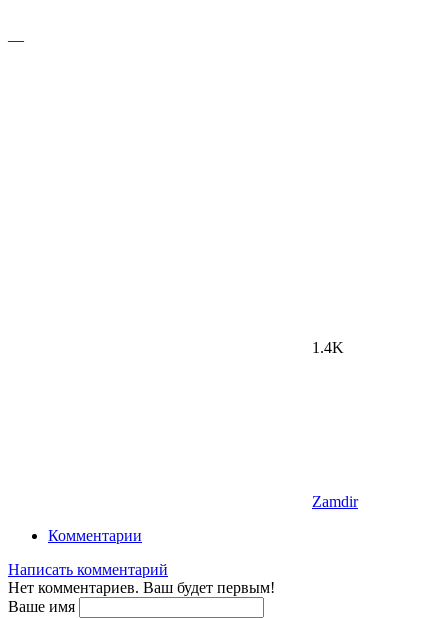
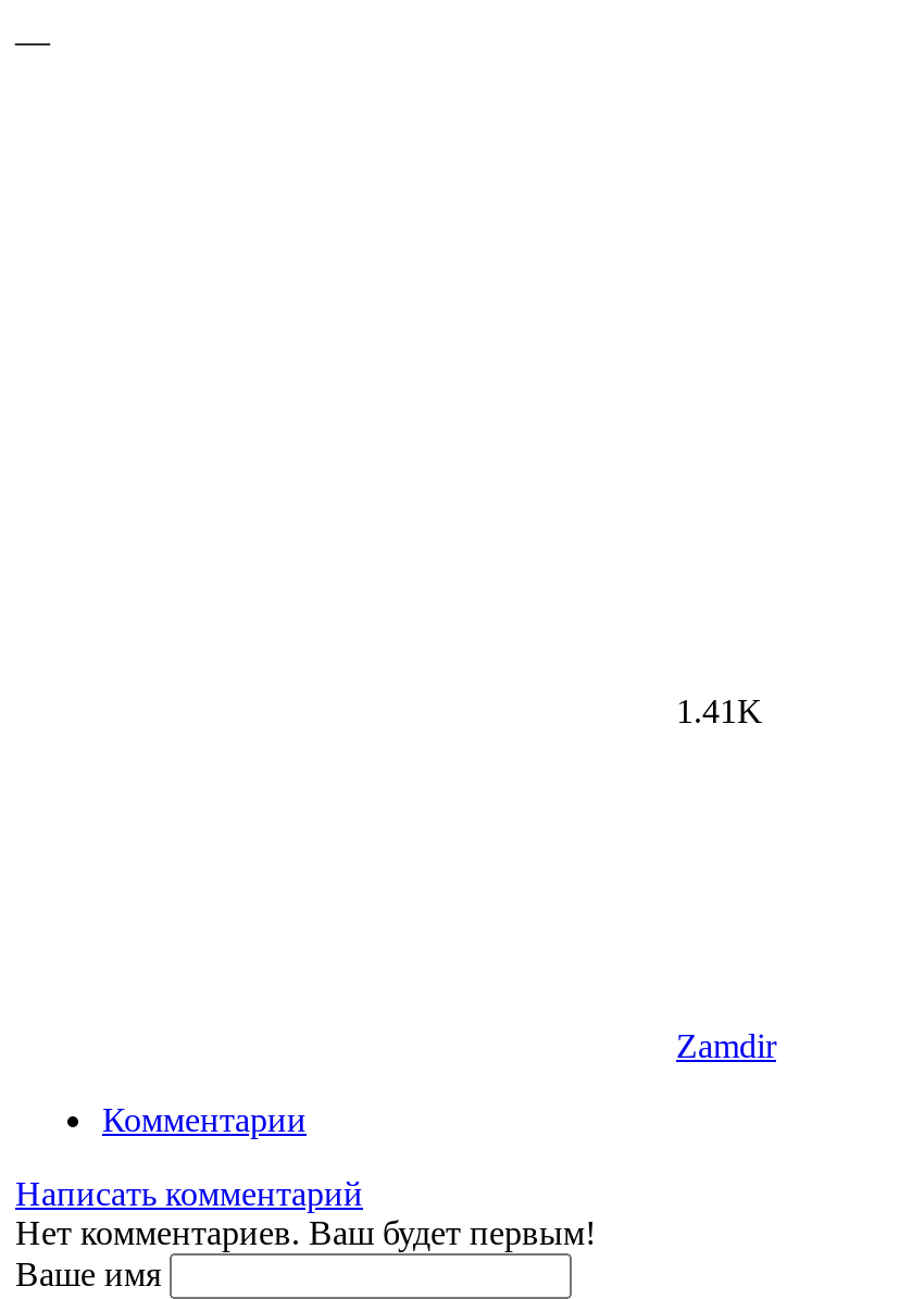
- 1.4K
+ 1.41K
